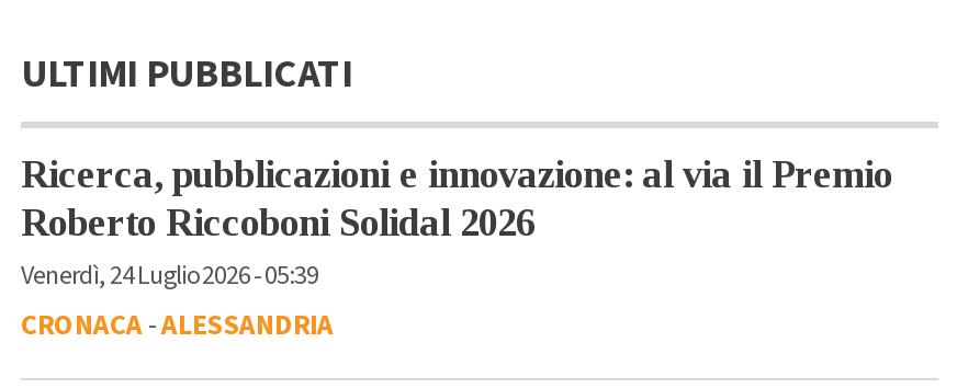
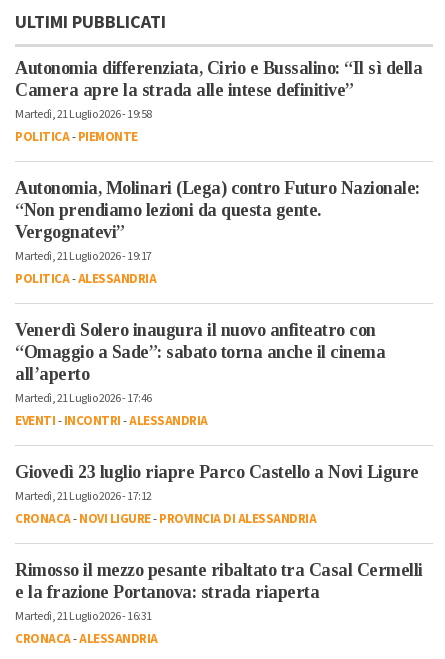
- Ricerca, pubblicazioni e innovazione: al via il Premio
- Roberto Riccoboni Solidal 2026
- Venerdì, 24 Luglio 2026 - 05:39
+ Autonomia differenziata, Cirio e Bussalino: “Il sì della
+ Camera apre la strada alle intese definitive”
+ Martedì, 21 Luglio 2026 - 19:58
+ POLITICA-PIEMONTE
+ Autonomia, Molinari (Lega) contro Futuro Nazionale:
+ “Non prendiamo lezioni da questa gente.
+ Vergognatevi”
+ Martedì, 21 Luglio 2026 - 19:17
+ POLITICA-ALESSANDRIA
+ Venerdì Solero inaugura il nuovo anfiteatro con
+ “Omaggio a Sade”: sabato torna anche il cinema
+ all’aperto
+ Martedì, 21 Luglio 2026 - 17:46
+ EVENTI-INCONTRI-ALESSANDRIA
+ Giovedì 23 luglio riapre Parco Castello a Novi Ligure
+ Martedì, 21 Luglio 2026 - 17:12
+ CRONACA-NOVI LIGURE-PROVINCIA DI ALESSANDRIA
+ Rimosso il mezzo pesante ribaltato tra Casal Cermelli
+ e la frazione Portanova: strada riaperta
+ Martedì, 21 Luglio 2026 - 16:31
